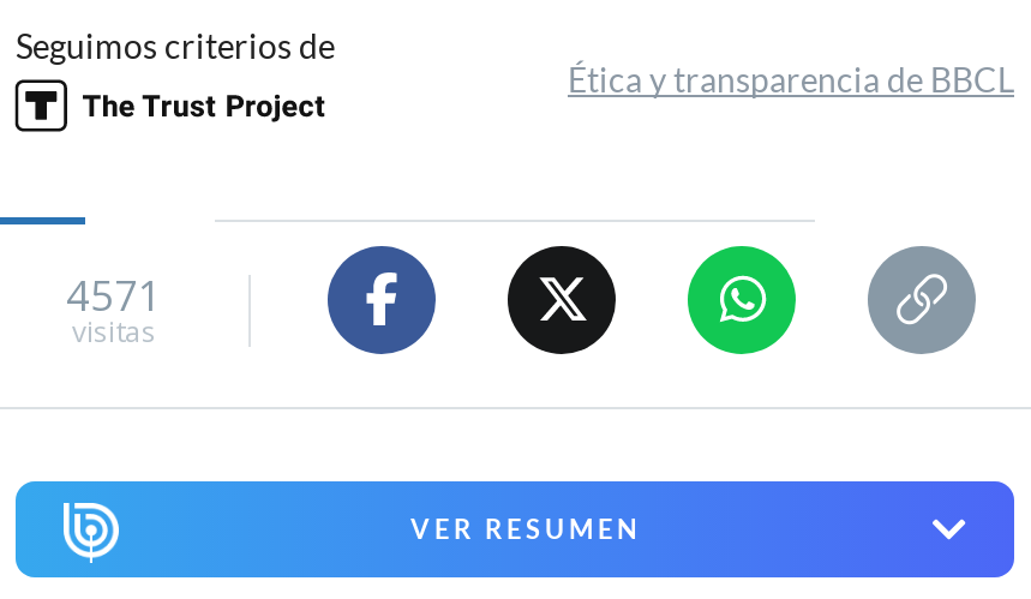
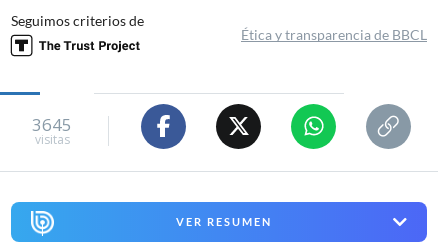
- 4571
+ 3645
